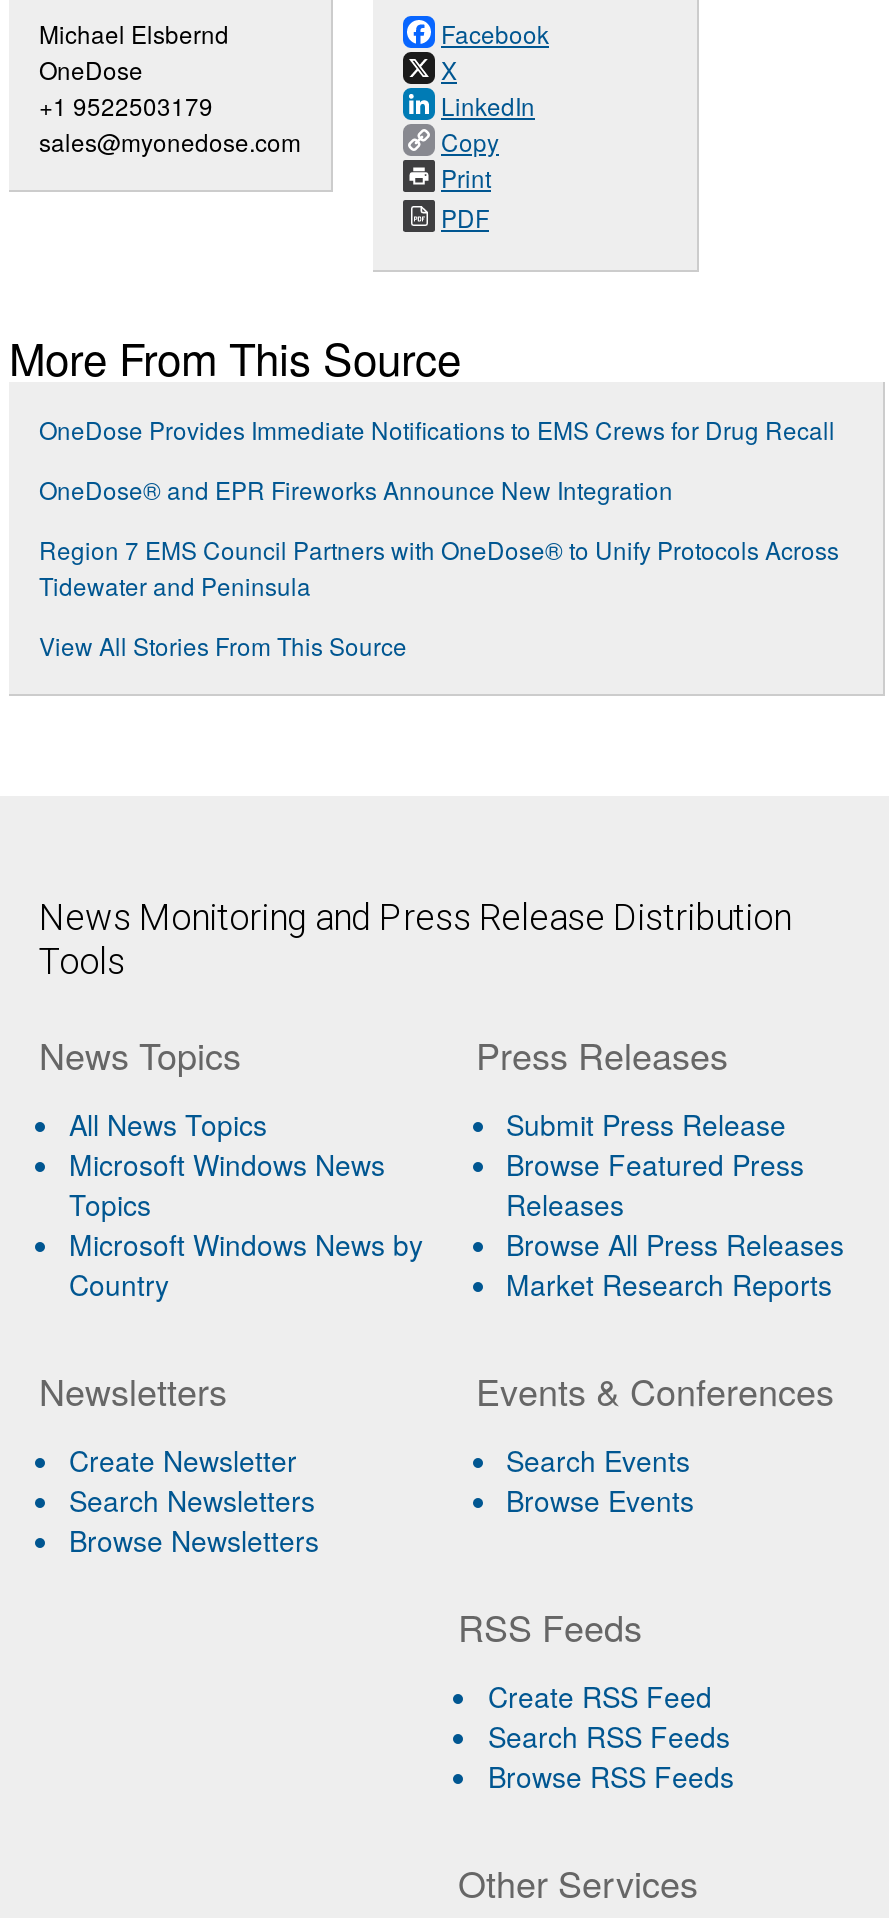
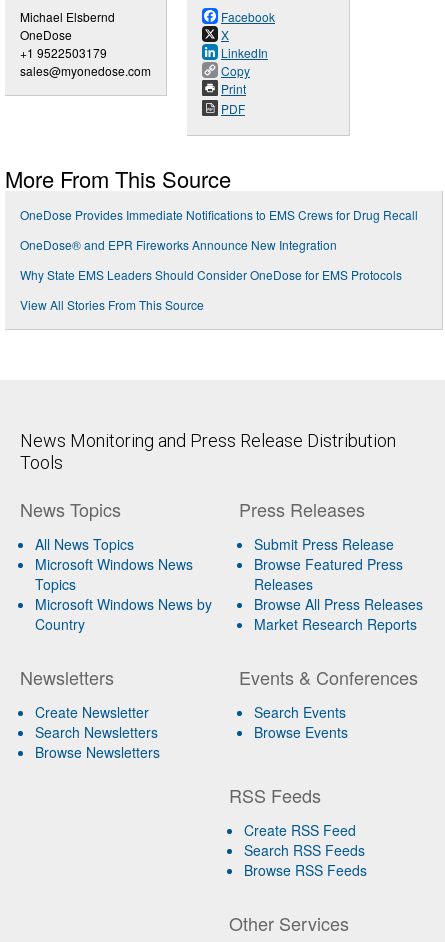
- Region 7 EMS Council Partners with OneDose® to Unify Protocols Across
- Tidewater and Peninsula
+ Why State EMS Leaders Should Consider OneDose for EMS Protocols
